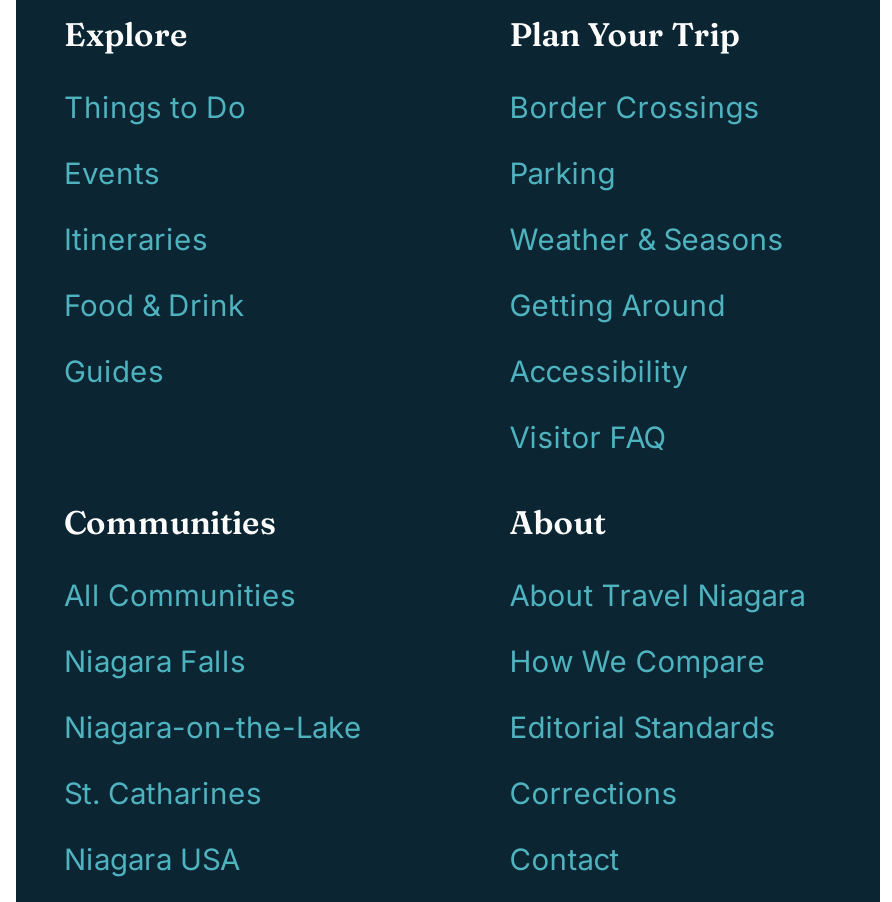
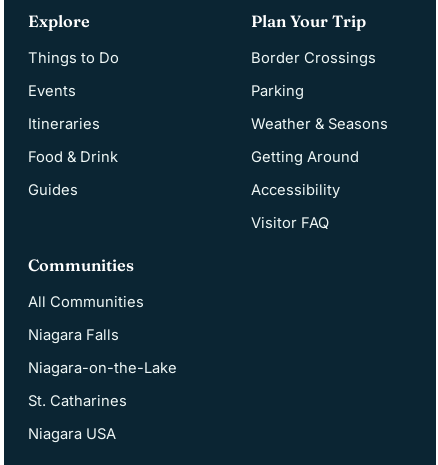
- About
- About Travel Niagara
- How We Compare
- Editorial Standards
- Corrections
- Contact
